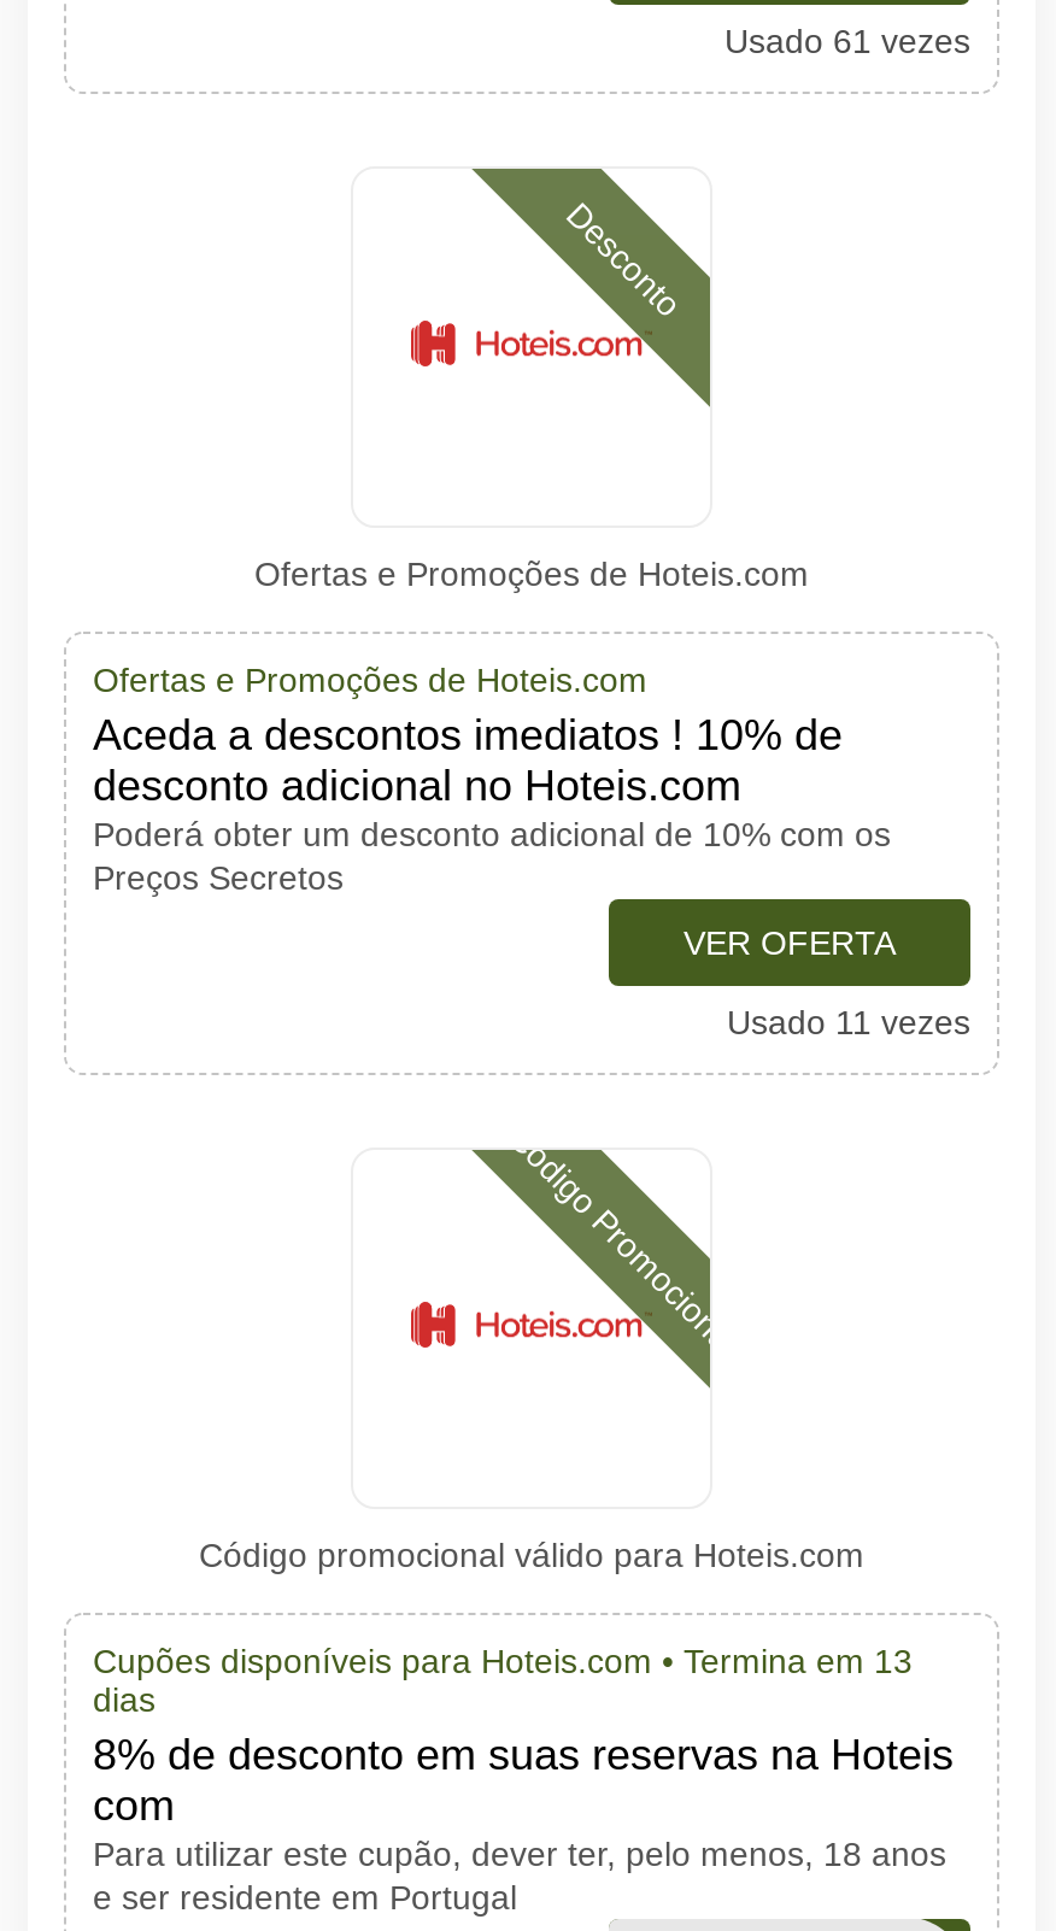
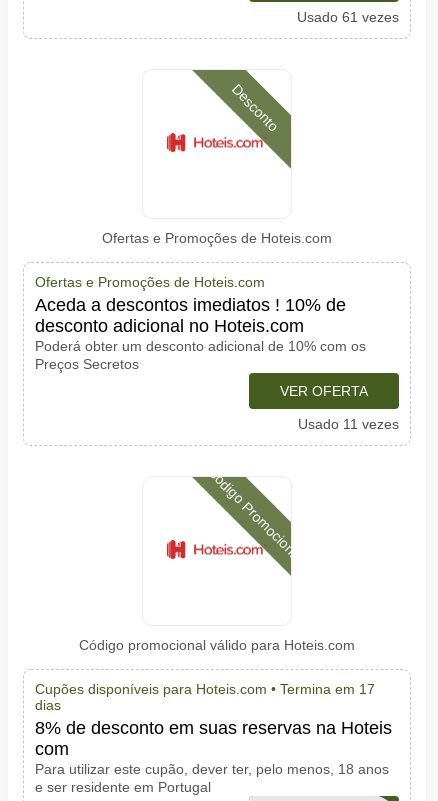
- Cupões disponíveis para Hoteis.com • Termina em 13
+ Cupões disponíveis para Hoteis.com • Termina em 17
